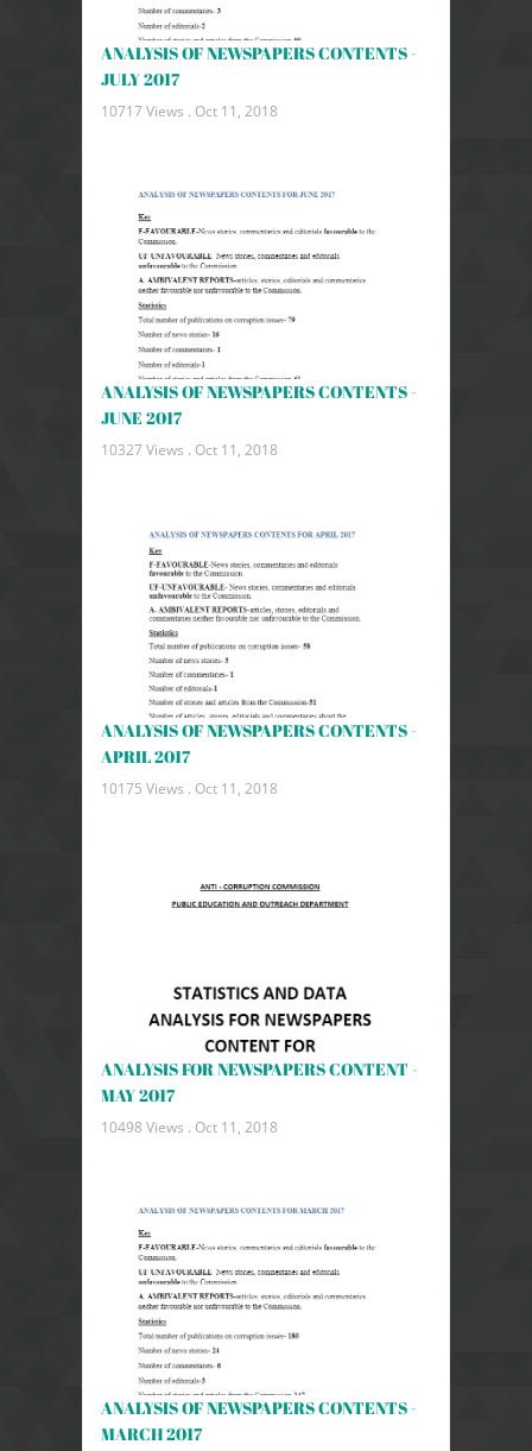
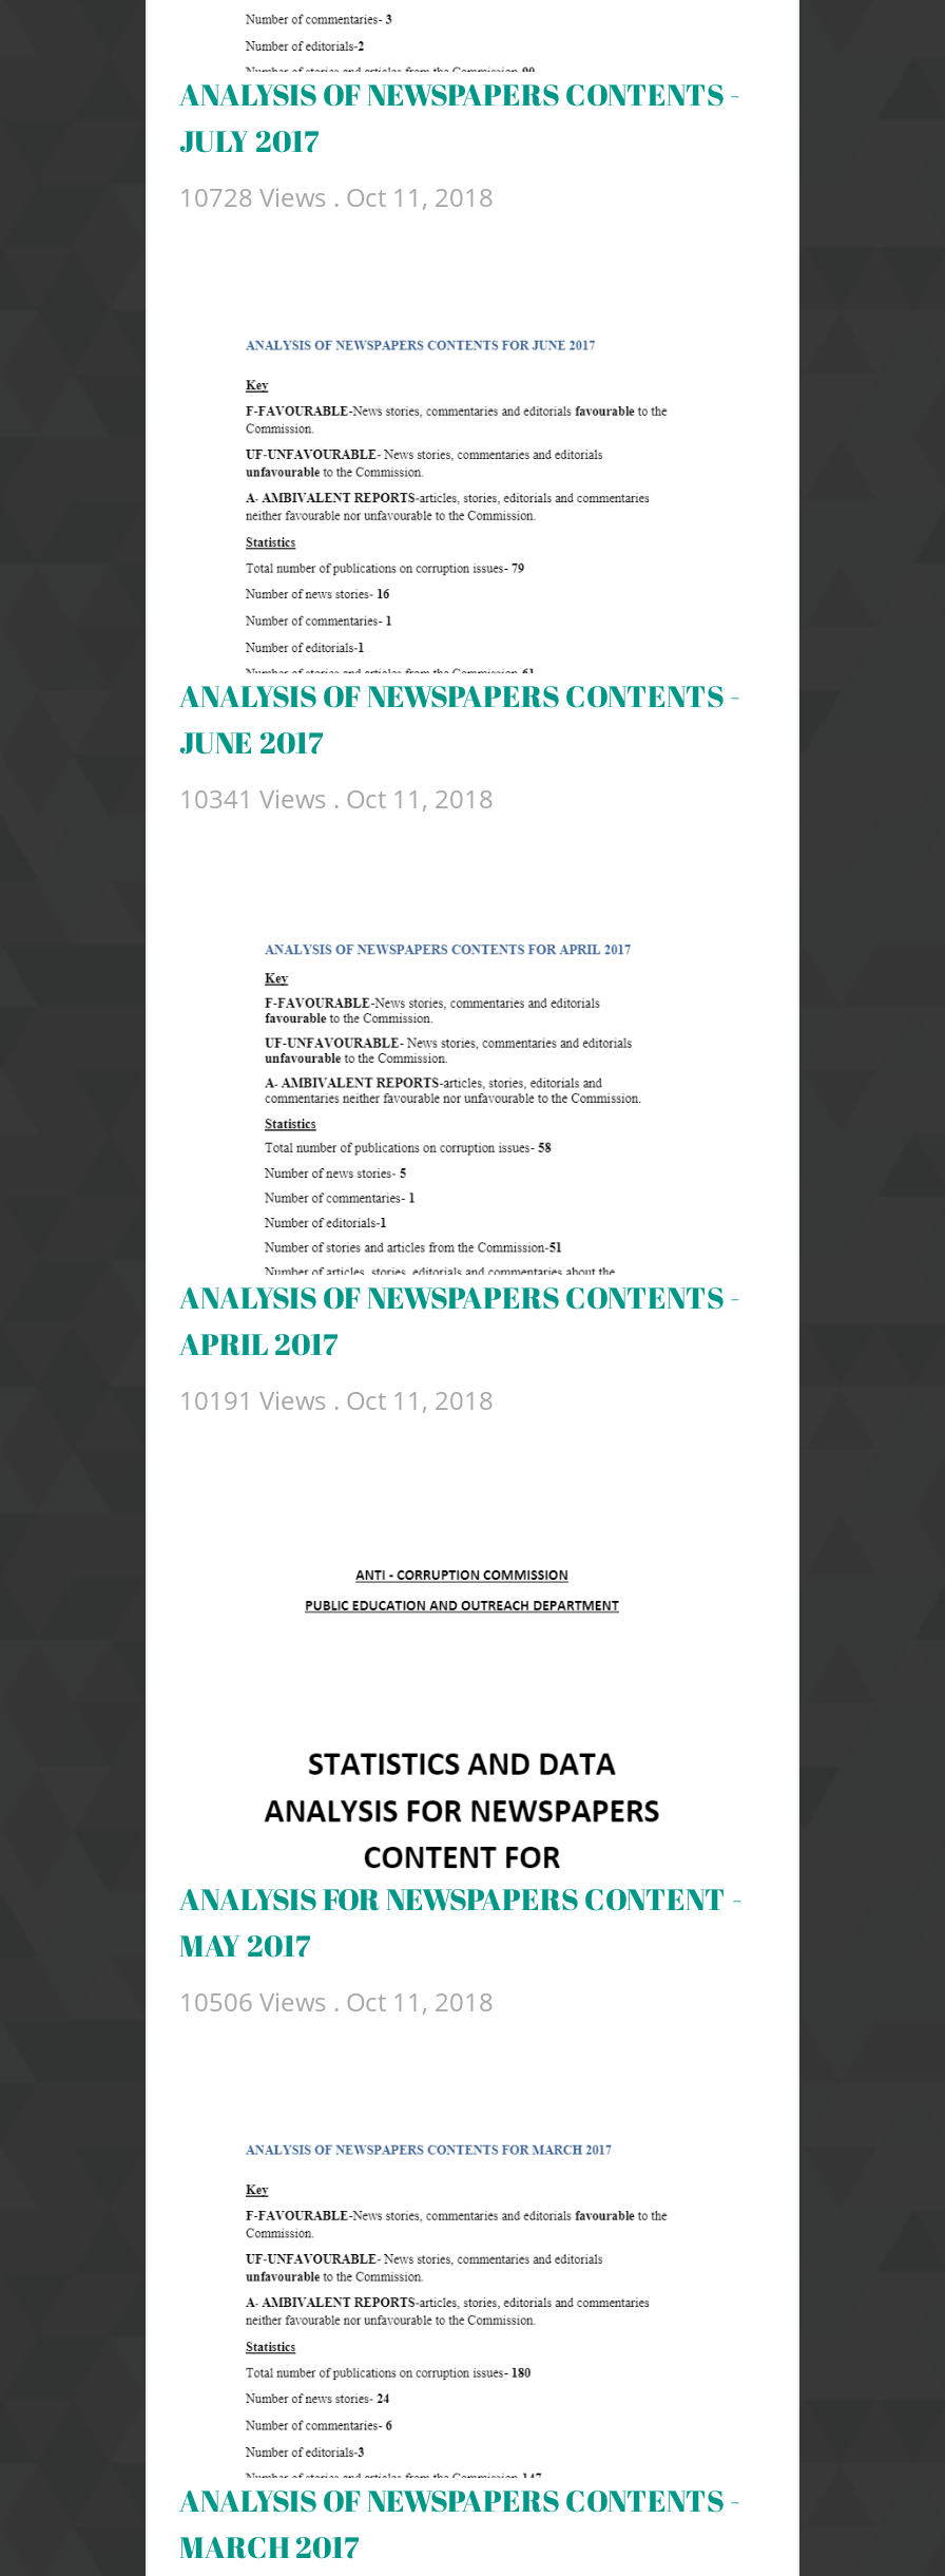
- 10717 Views . Oct 11, 2018
+ 10728 Views . Oct 11, 2018

- 10327 Views . Oct 11, 2018
+ 10341 Views . Oct 11, 2018

- 10175 Views . Oct 11, 2018
+ 10191 Views . Oct 11, 2018

- 10498 Views . Oct 11, 2018
+ 10506 Views . Oct 11, 2018
